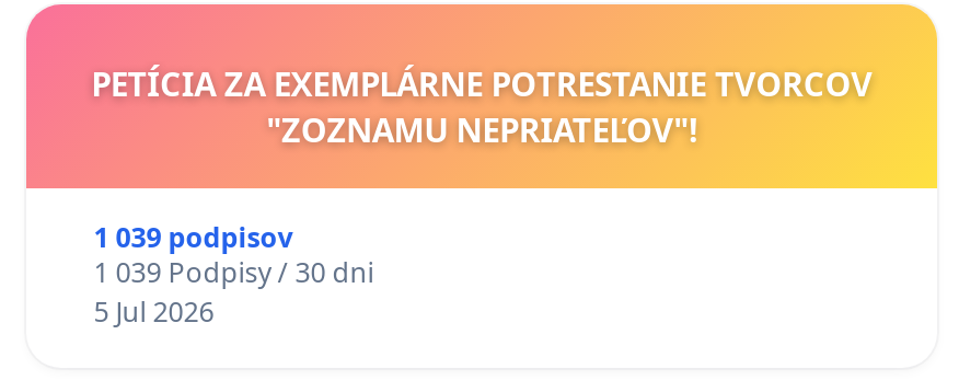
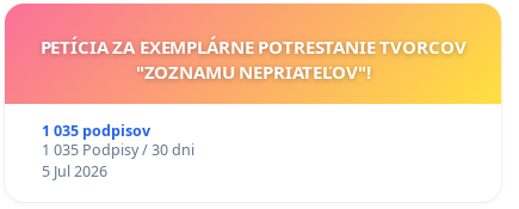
- 1 039 podpisov
+ 1 035 podpisov

- 1 039 Podpisy / 30 dni
+ 1 035 Podpisy / 30 dni
